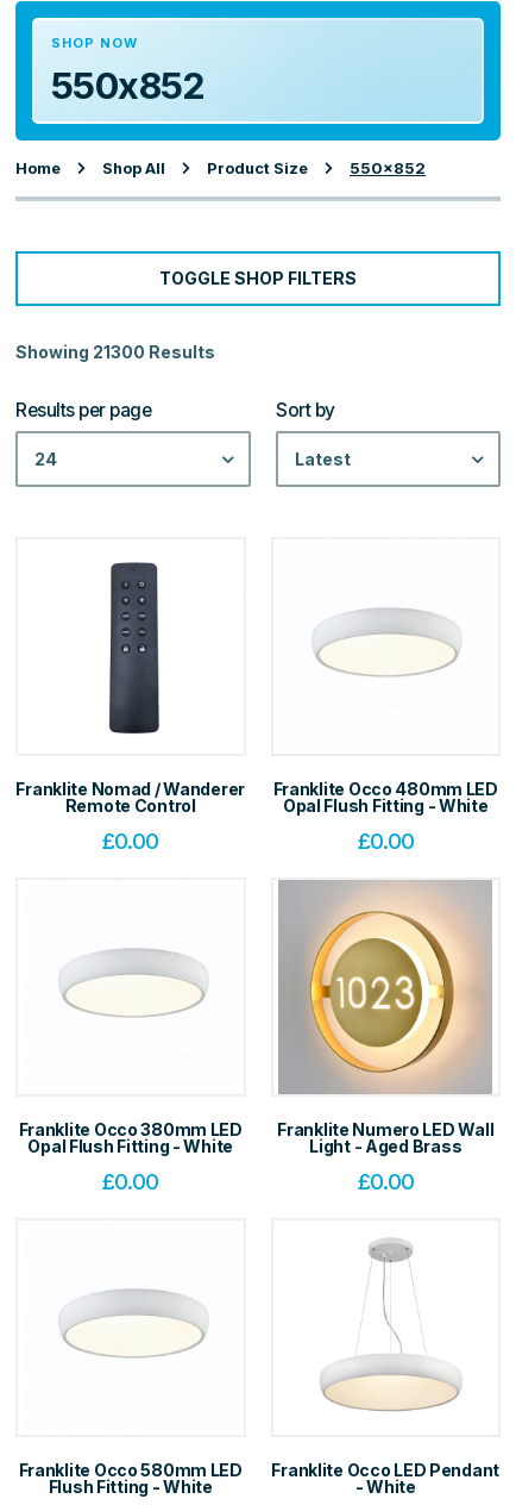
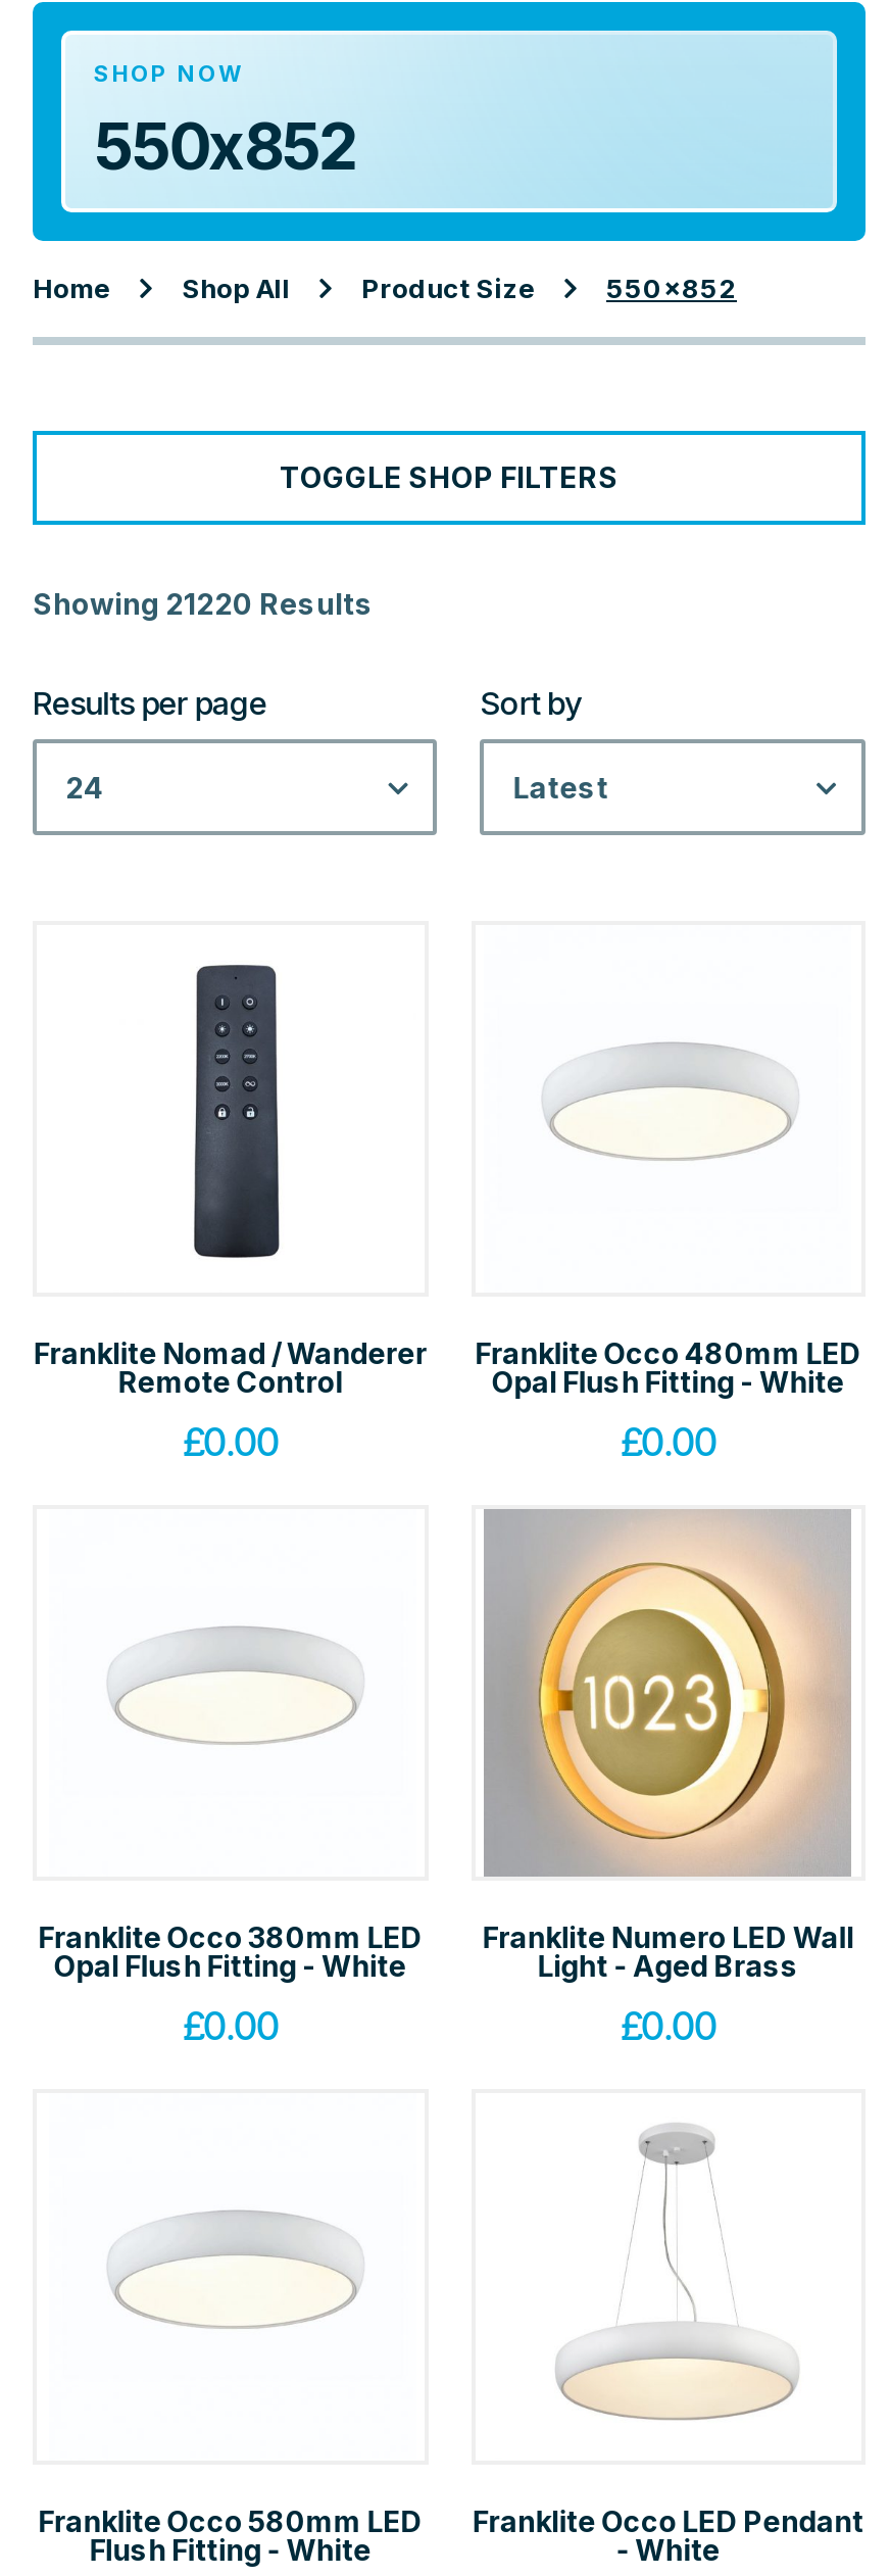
- Showing 21300 Results
+ Showing 21220 Results
